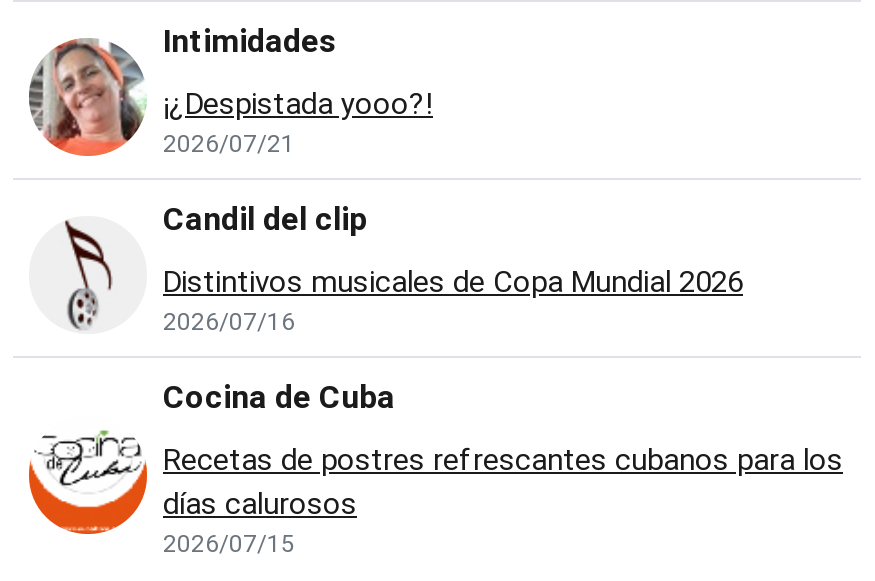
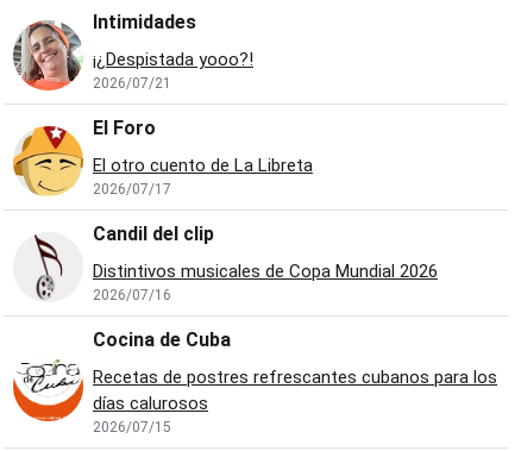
+ [image]
+ El Foro
+ El otro cuento de La Libreta
+ 2026/07/17
